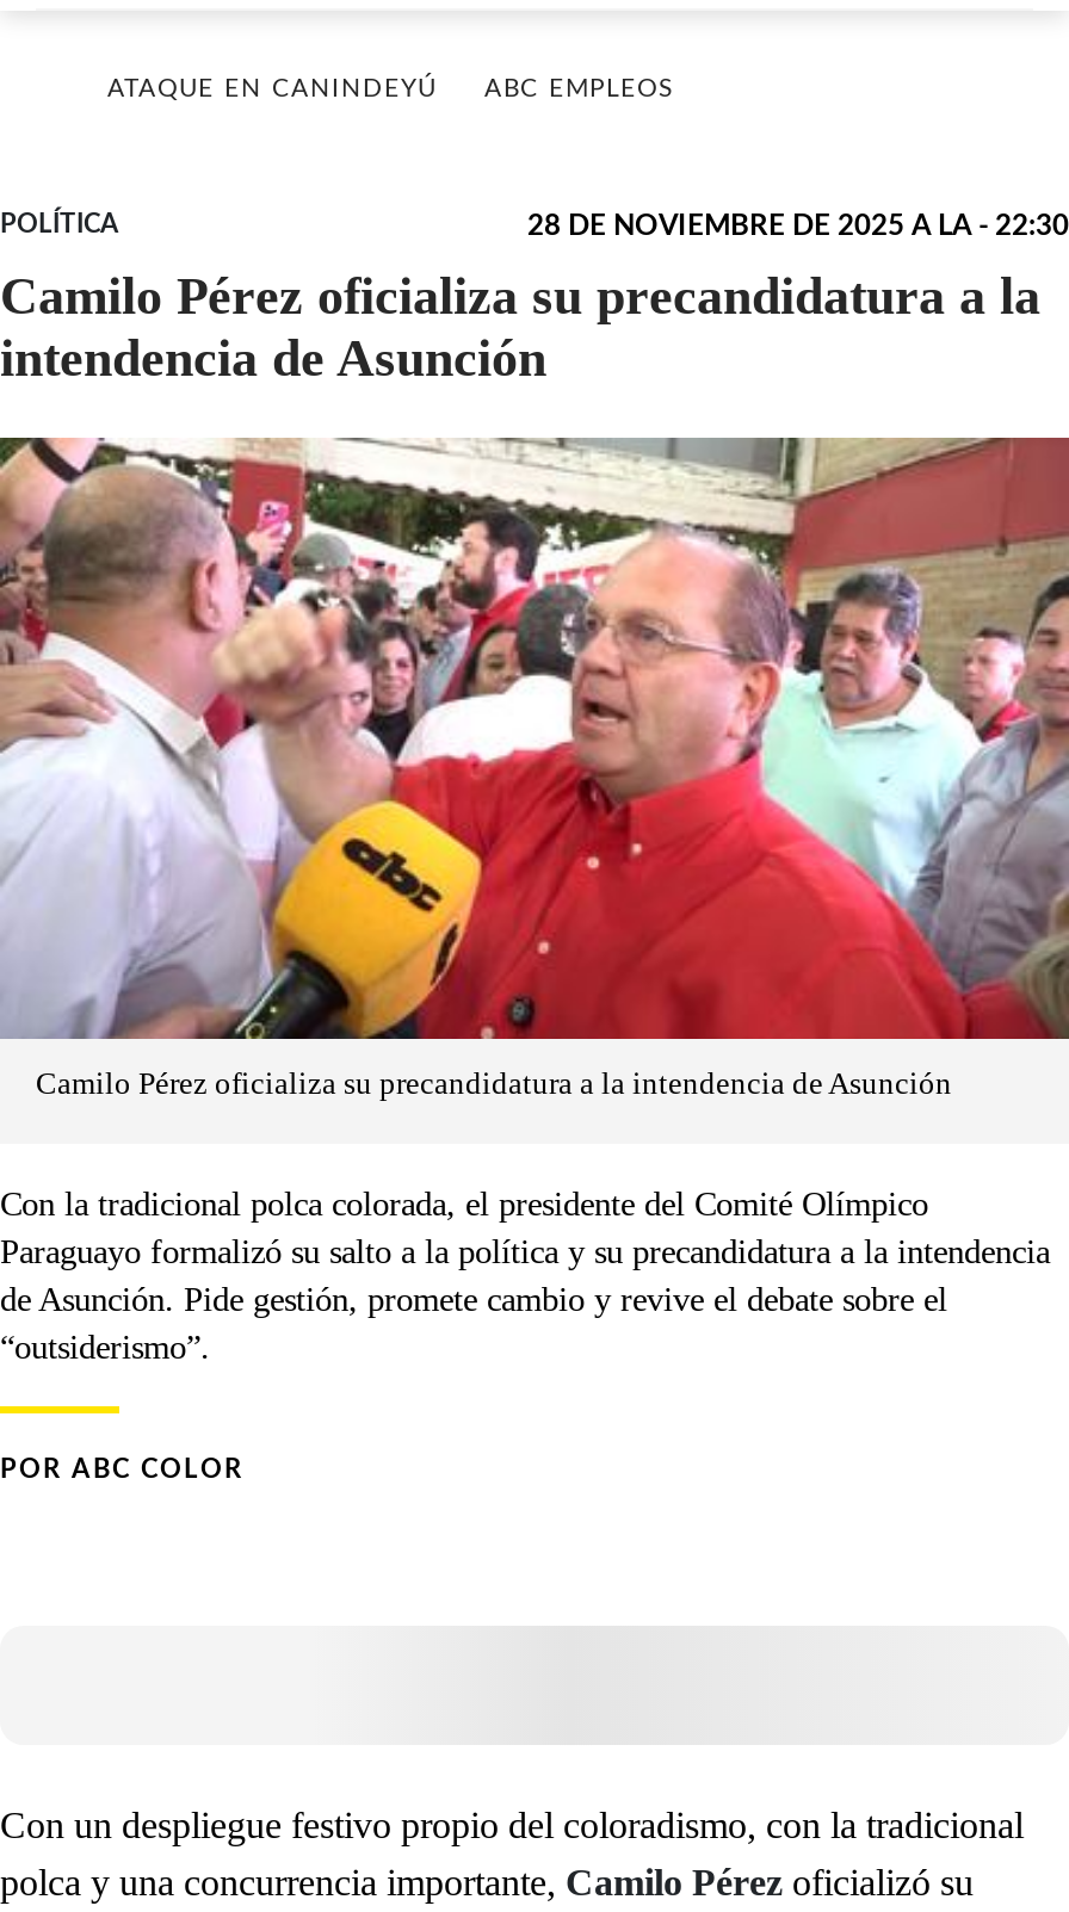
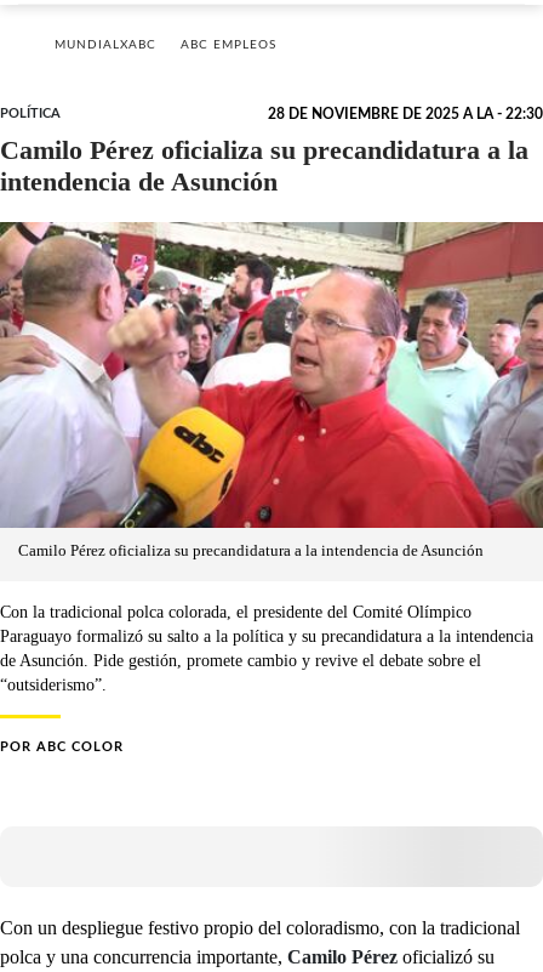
- ATAQUE EN CANINDEYÚ
+ MUNDIALXABC
